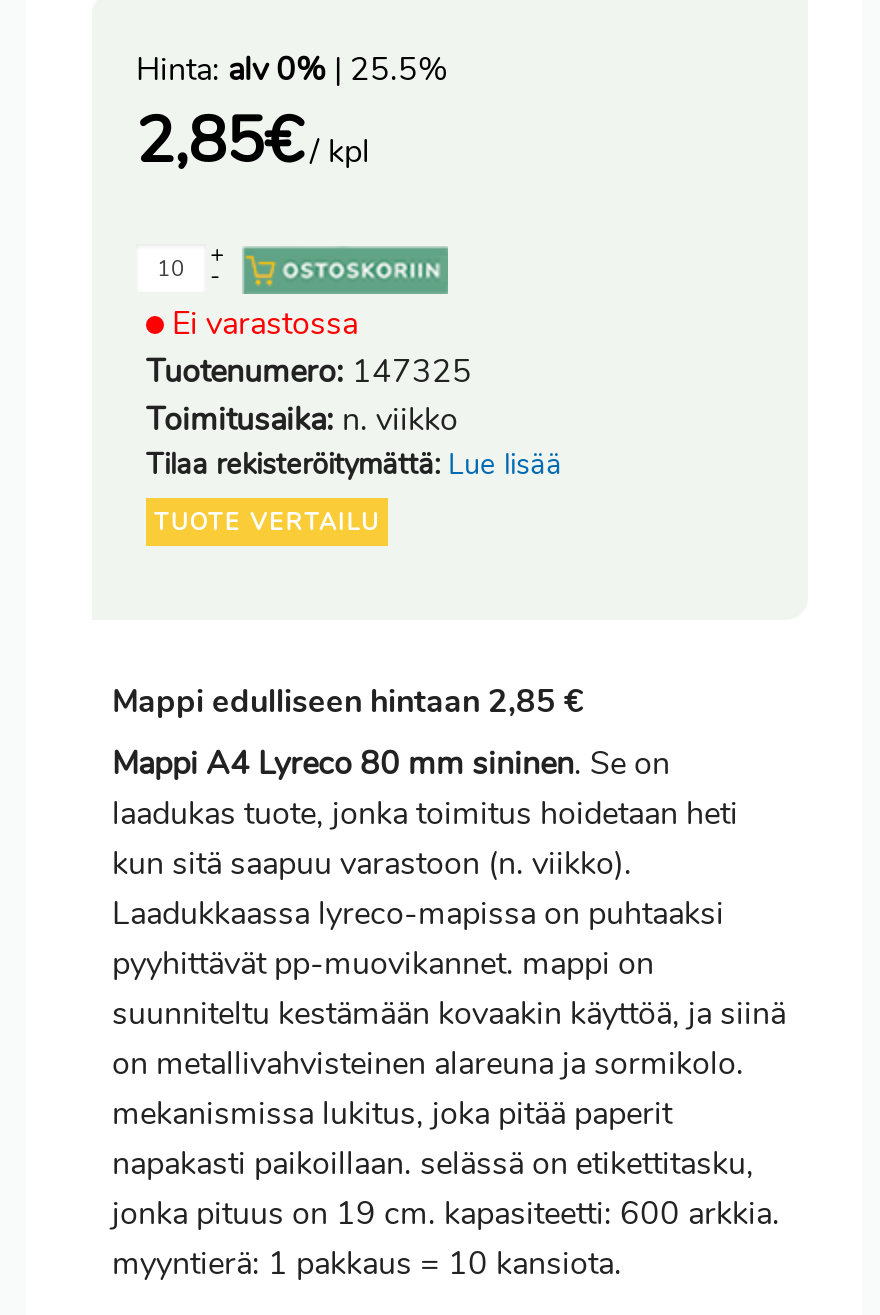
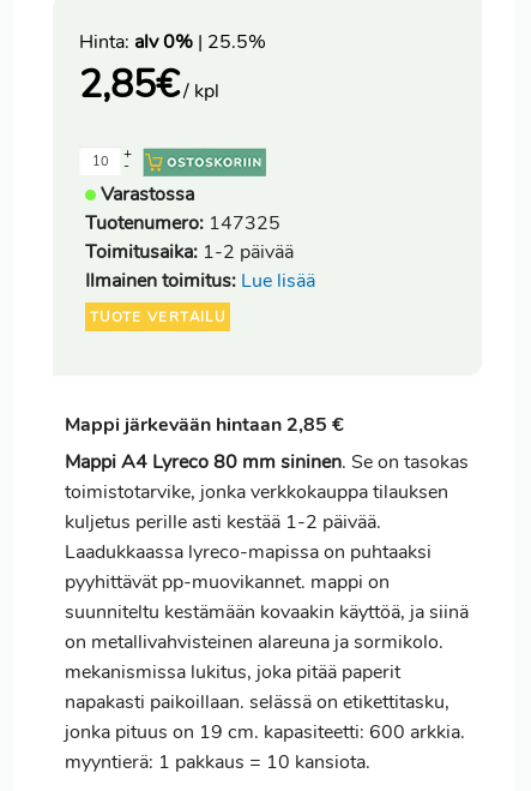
- Ei varastossa
+ Varastossa

- Toimitusaika: n. viikko
+ Toimitusaika: 1-2 päivää

- Tilaa rekisteröitymättä: Lue lisää
+ Ilmainen toimitus: Lue lisää

- Mappi edulliseen hintaan 2,85 €
- Mappi A4 Lyreco 80 mm sininen. Se on
- laadukas tuote, jonka toimitus hoidetaan heti
- kun sitä saapuu varastoon (n. viikko).
+ Mappi järkevään hintaan 2,85 €
+ Mappi A4 Lyreco 80 mm sininen. Se on tasokas
+ toimistotarvike, jonka verkkokauppa tilauksen
+ kuljetus perille asti kestää 1-2 päivää.
